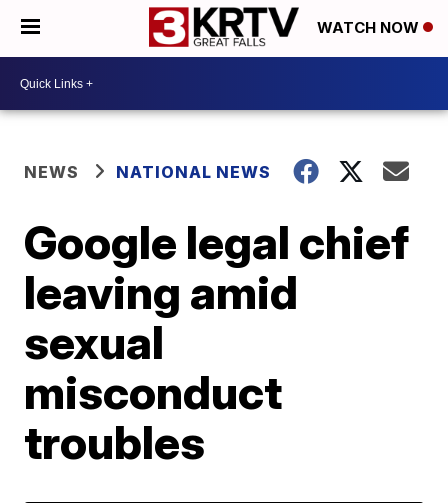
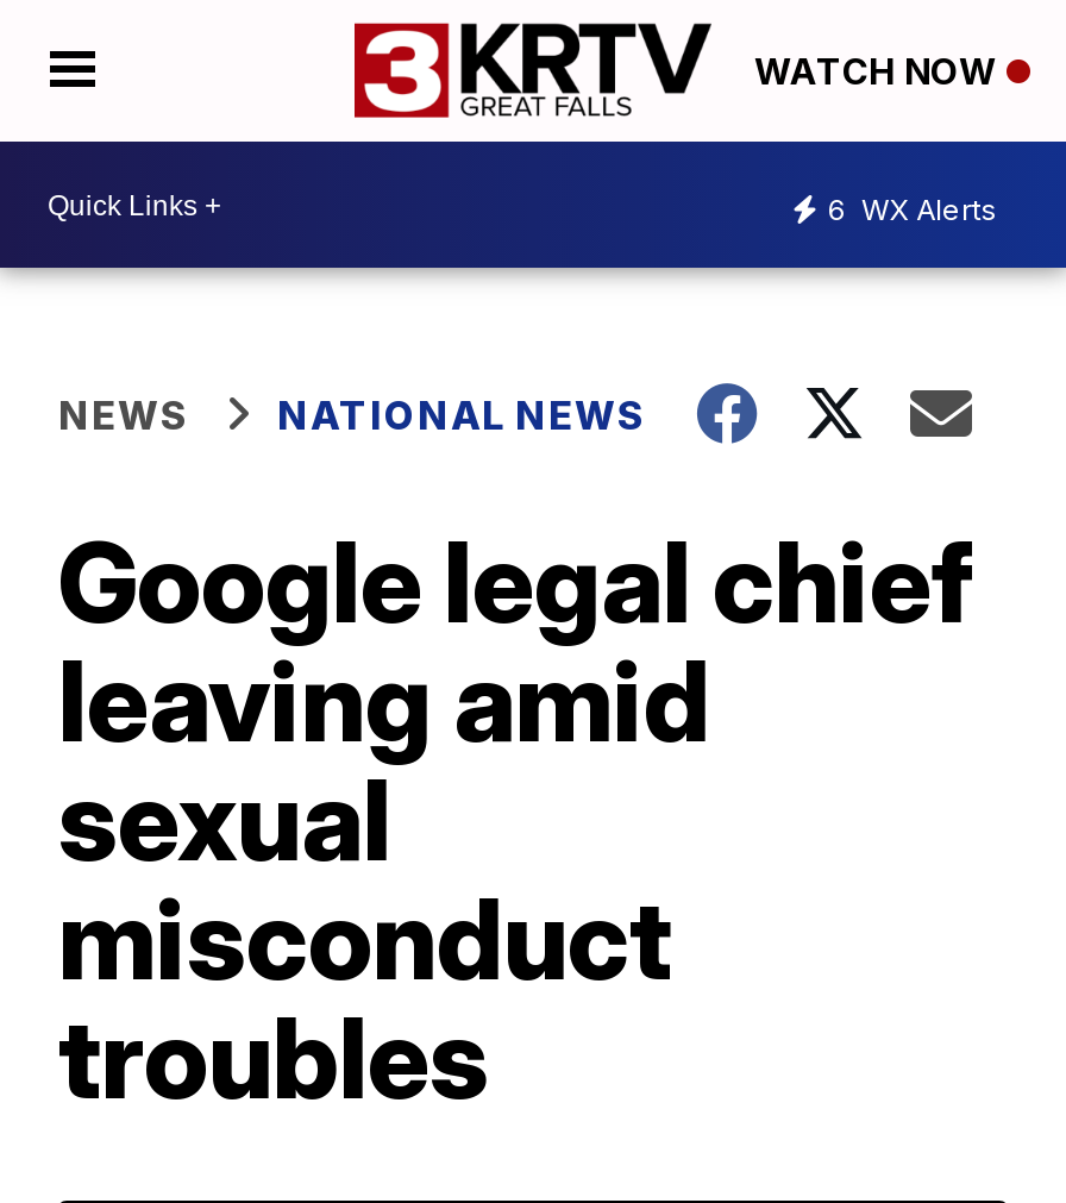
+ 6 WX Alerts
